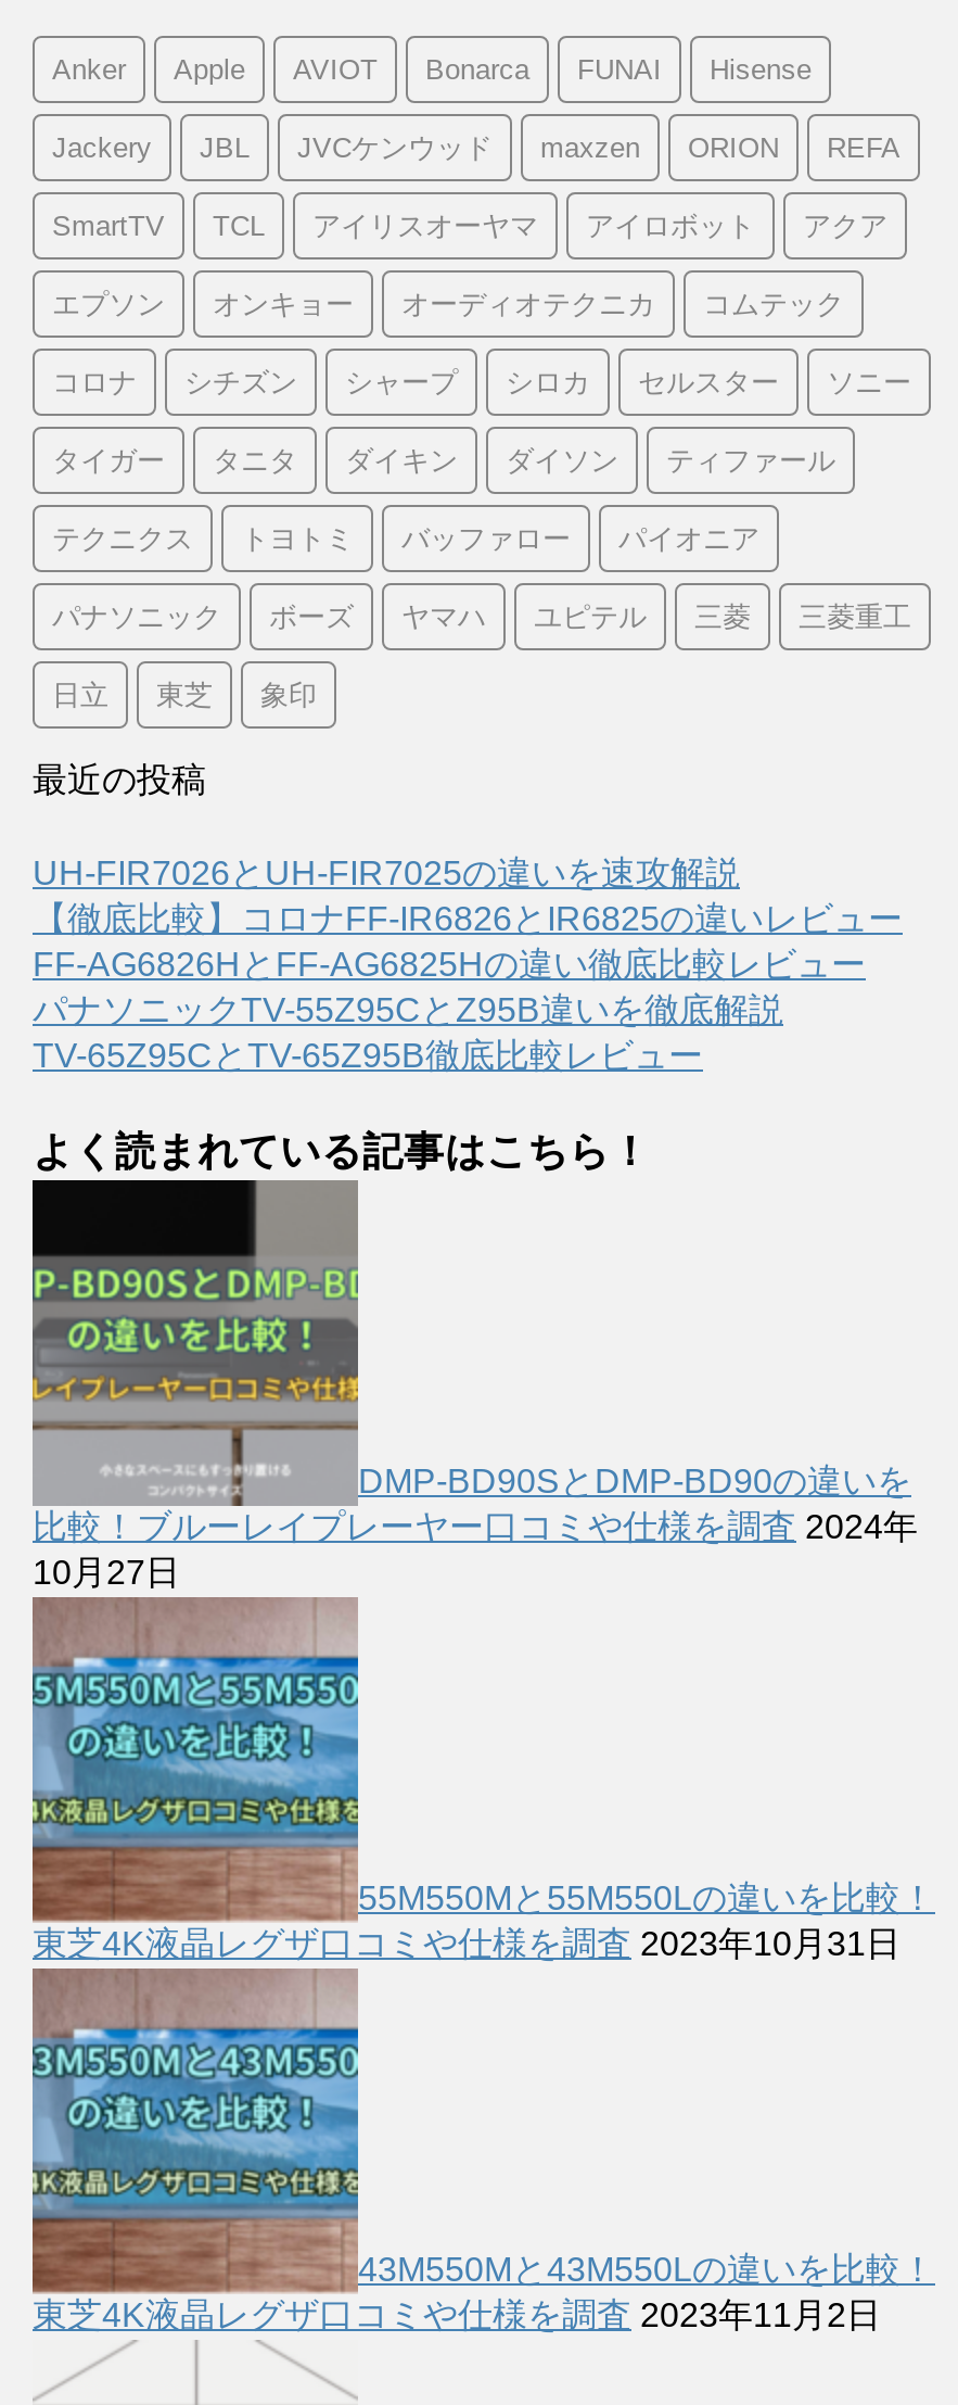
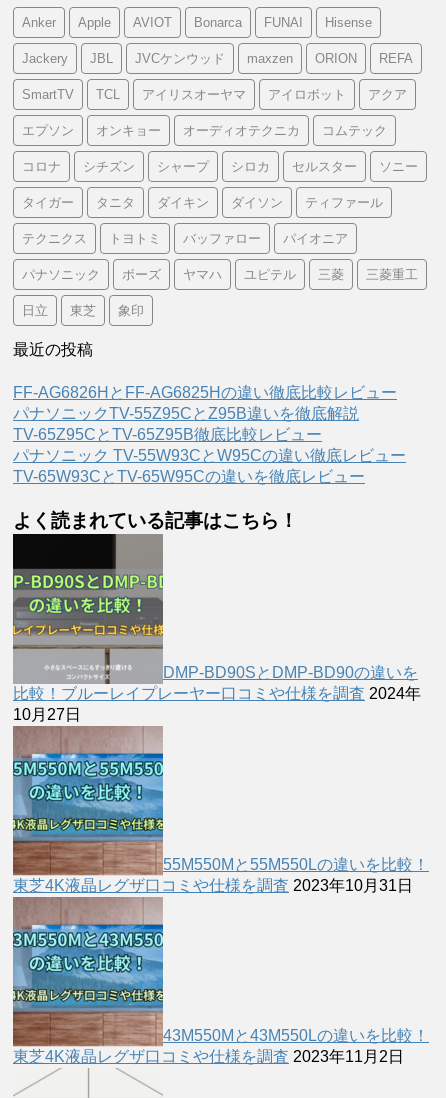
- UH‑FIR7026とUH‑FIR7025の違いを速攻解説
- 【徹底比較】コロナFF-IR6826とIR6825の違いレビュー

moved up: FF-AG6826HとFF-AG6825Hの違い徹底比較レビュー | パナソニックTV-55Z95CとZ95B違いを徹底解説 | TV-65Z95CとTV-65Z95B徹底比較レビュー

+ パナソニック TV-55W93CとW95Cの違い徹底レビュー
+ TV-65W93CとTV-65W95Cの違いを徹底レビュー
